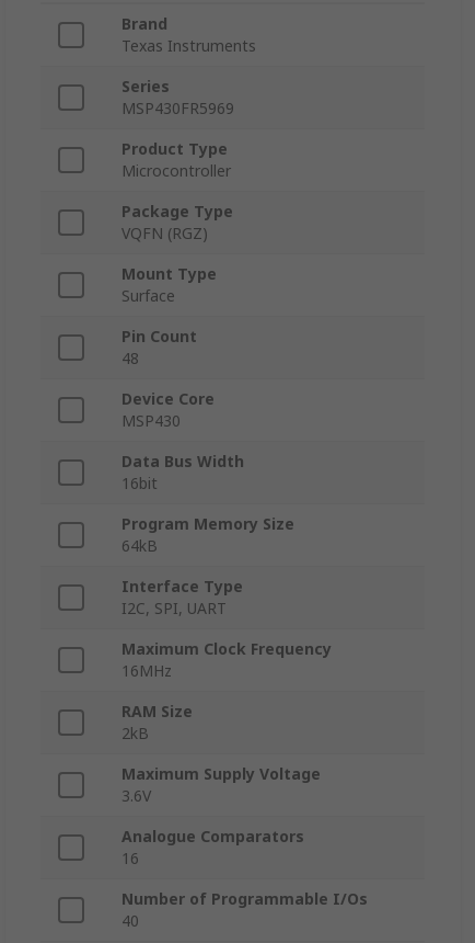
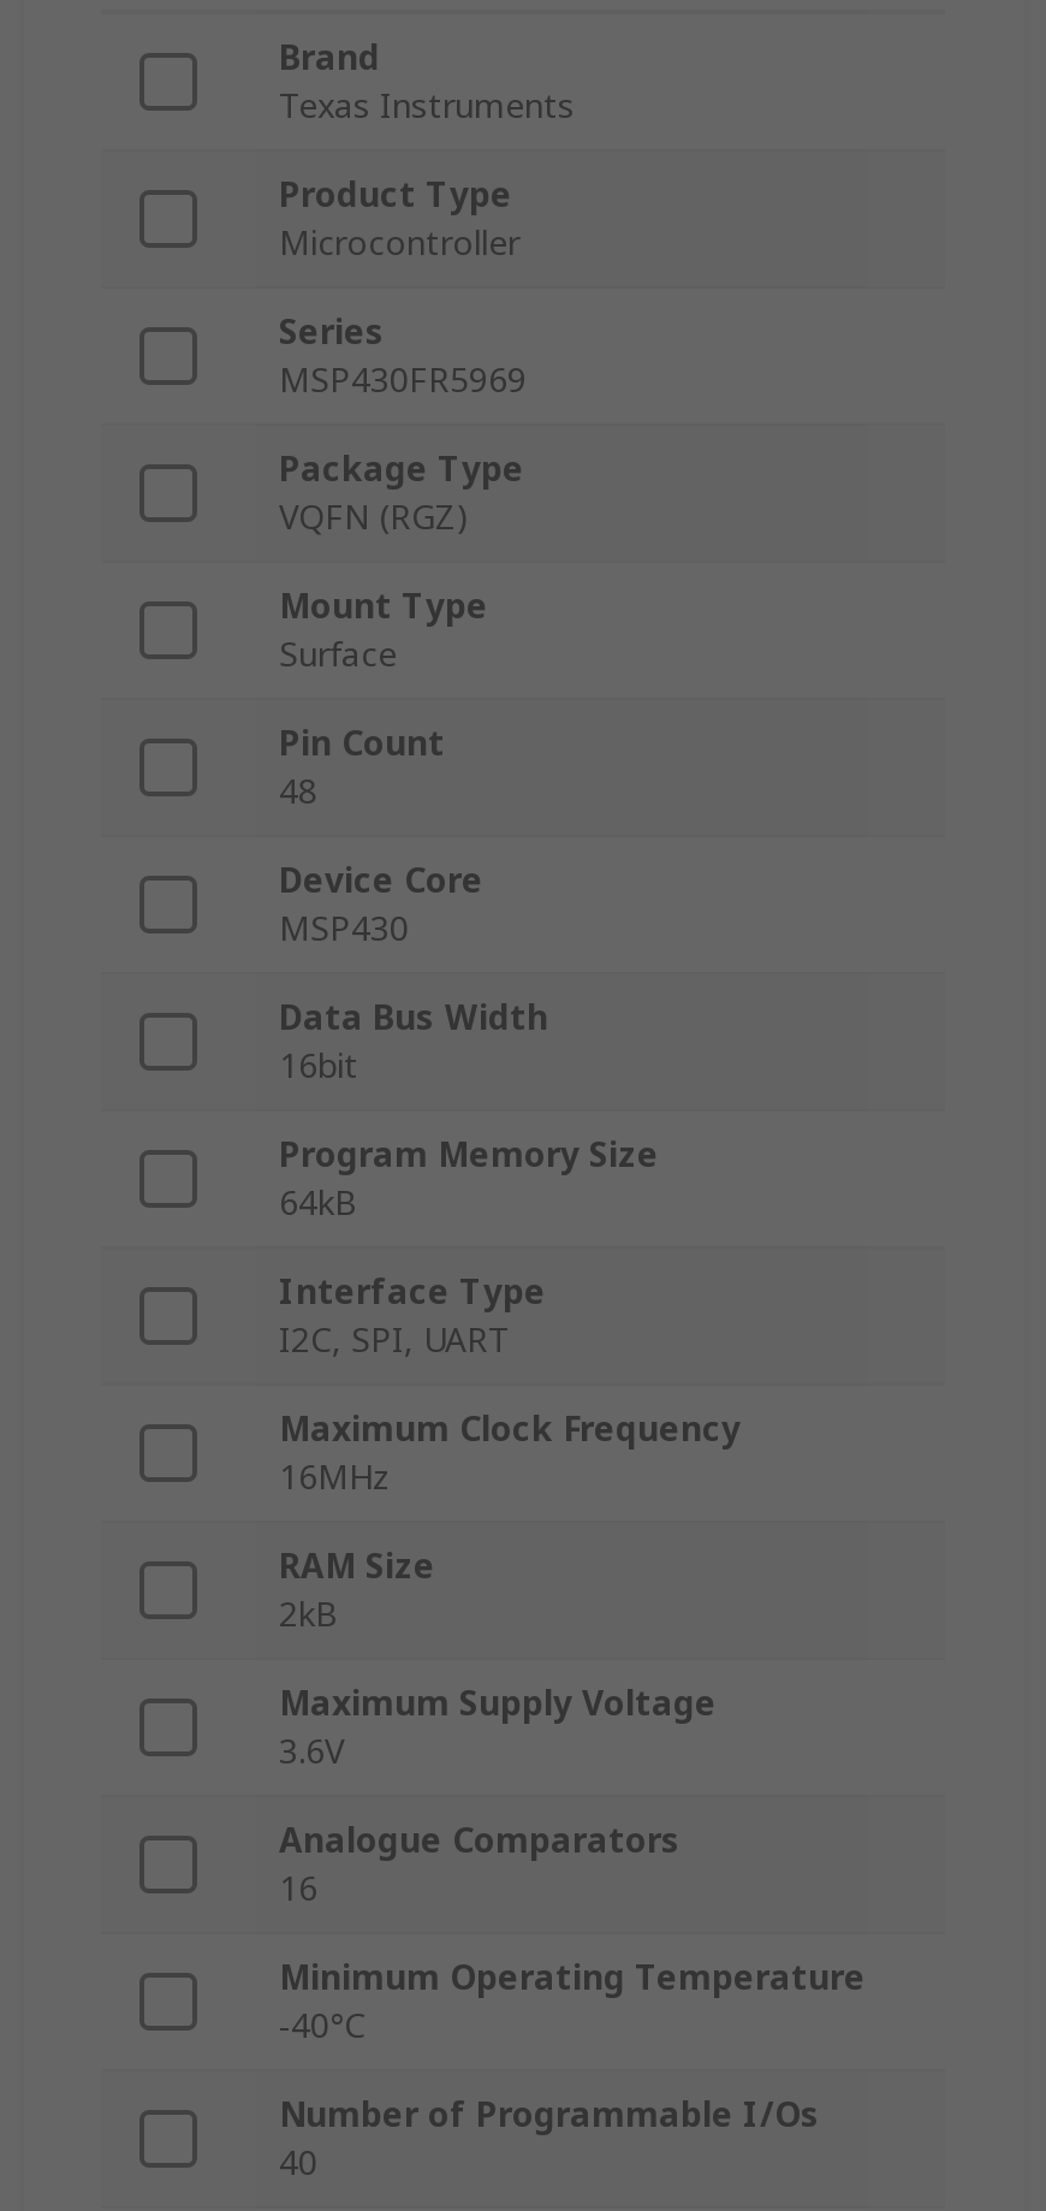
moved up: Product Type | Microcontroller

+ Minimum Operating Temperature
+ -40°C
